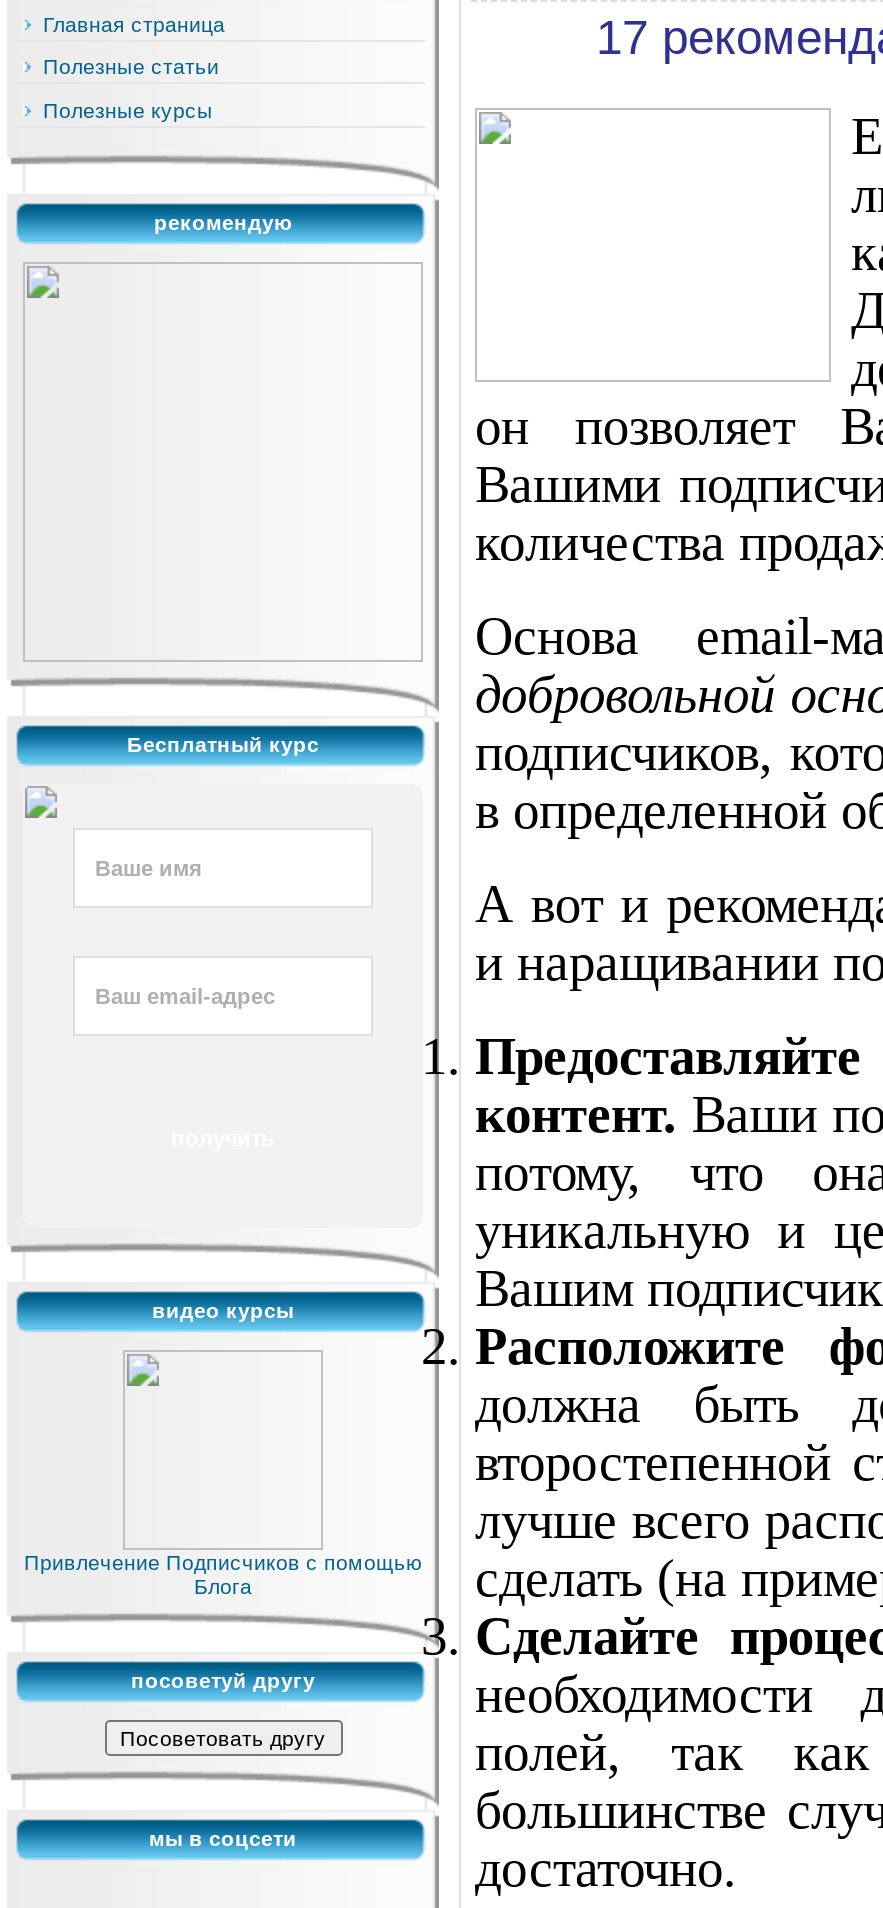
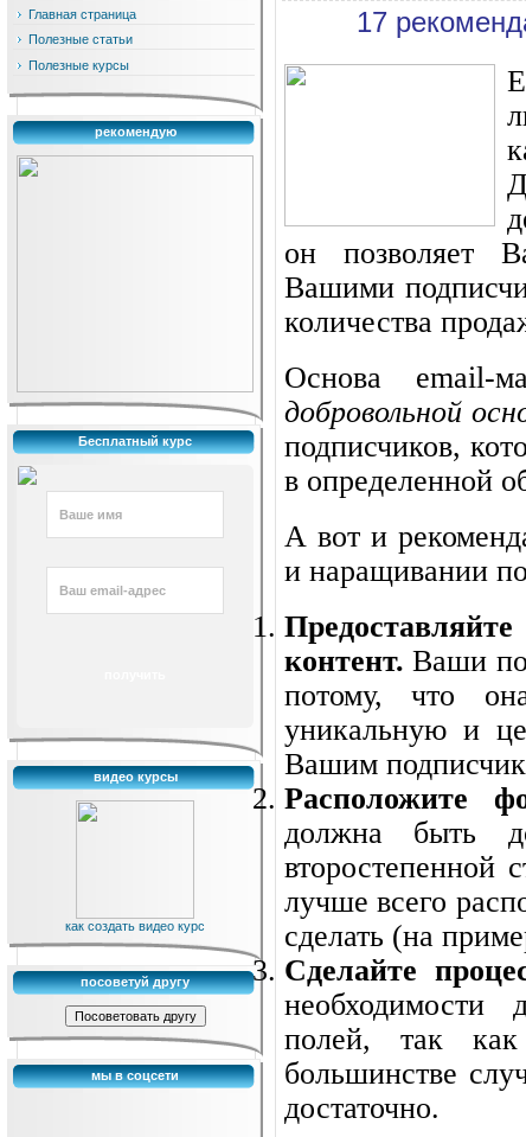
- Привлечение Подписчиков с помощью
- Блога
+ как создать видео курс
